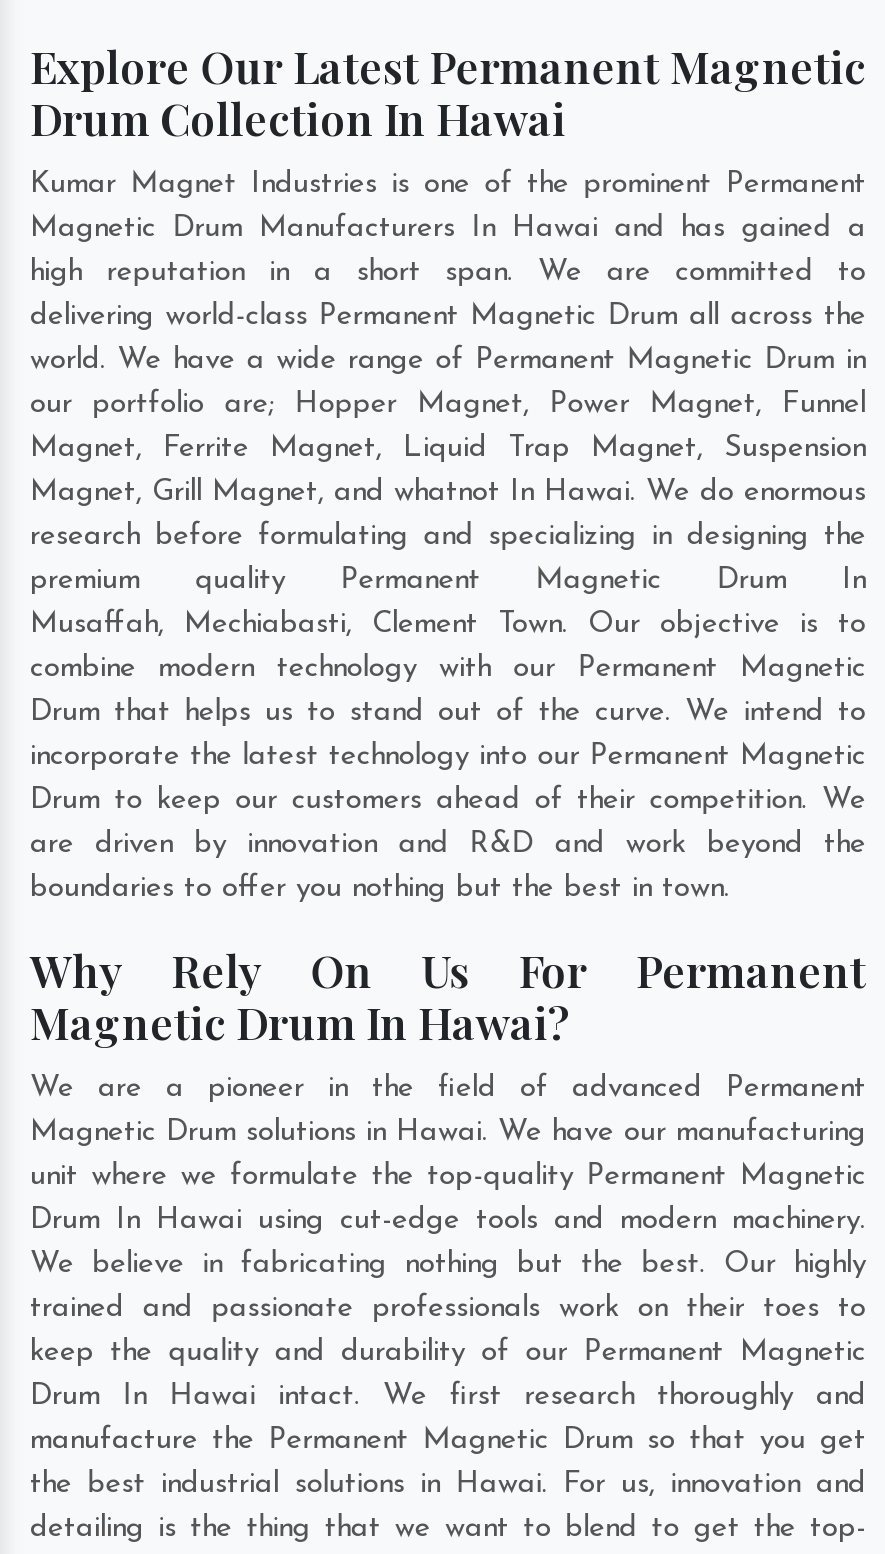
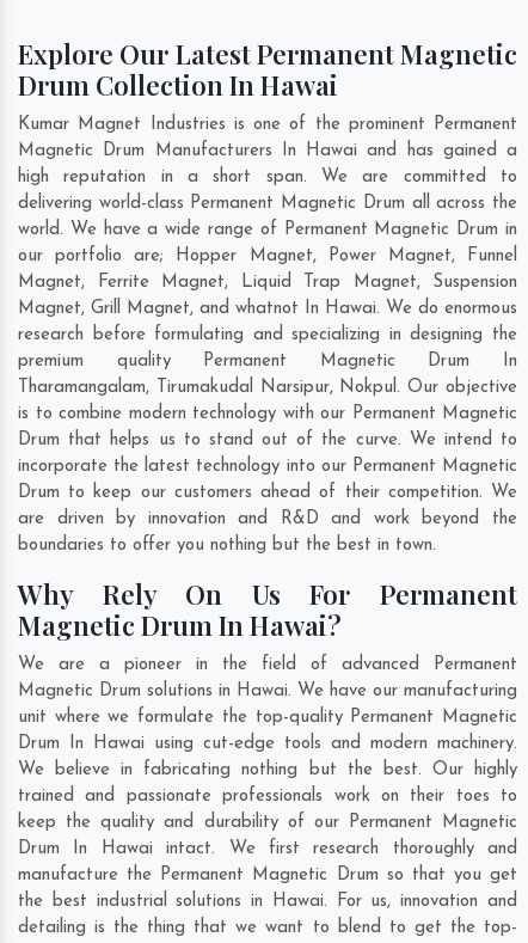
- Musaffah, Mechiabasti, Clement Town. Our objective is to
+ Tharamangalam, Tirumakudal Narsipur, Nokpul. Our objective

- combine modern technology with our Permanent Magnetic
+ is to combine modern technology with our Permanent Magnetic
